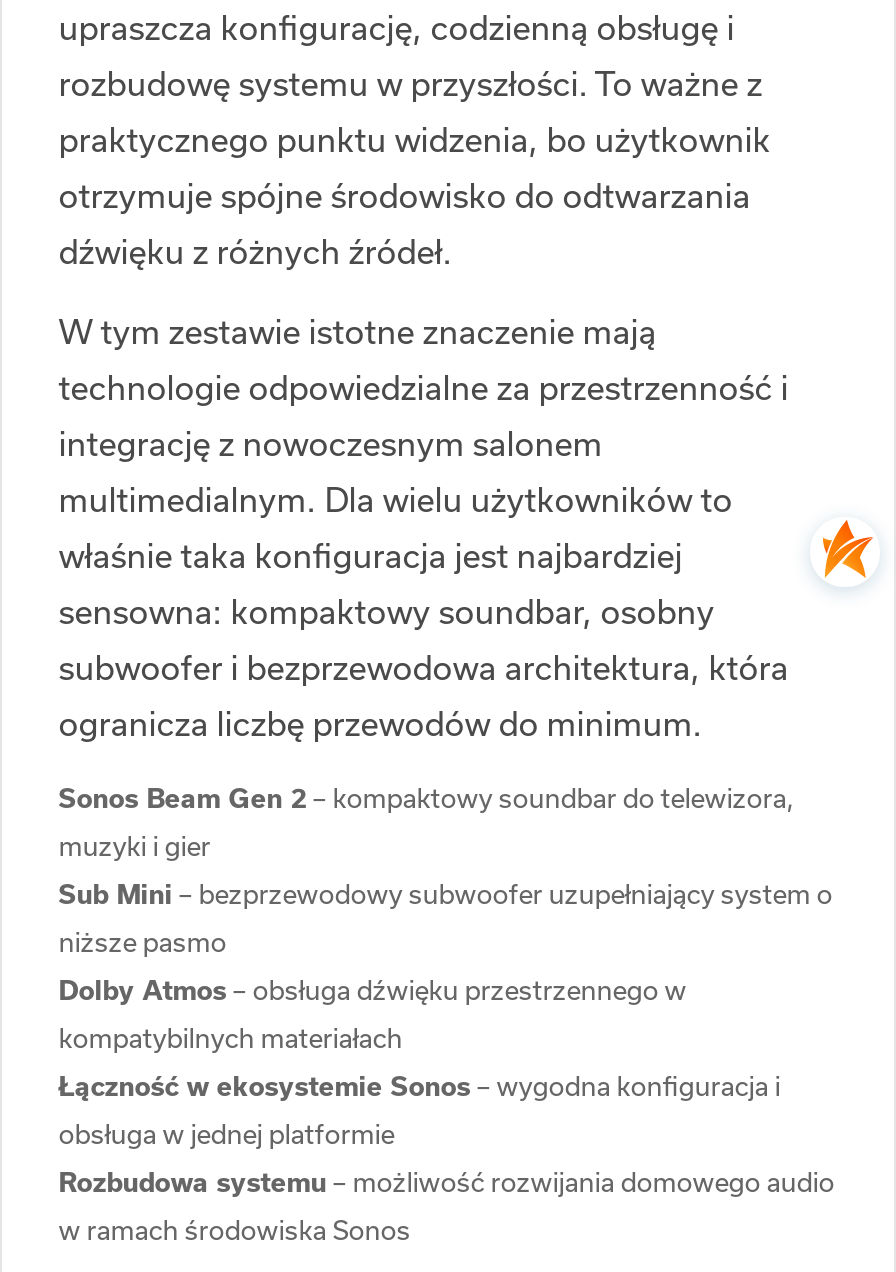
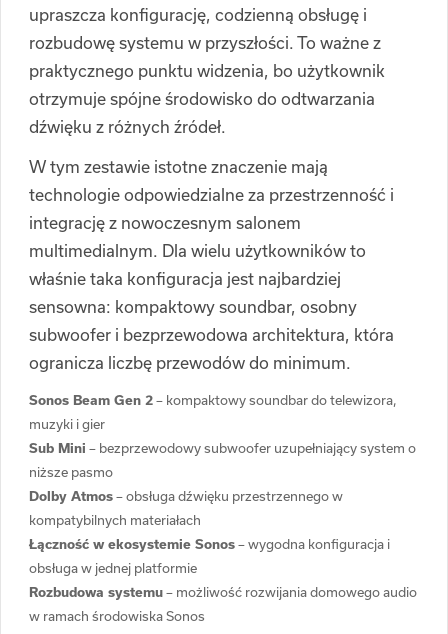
- [image]
